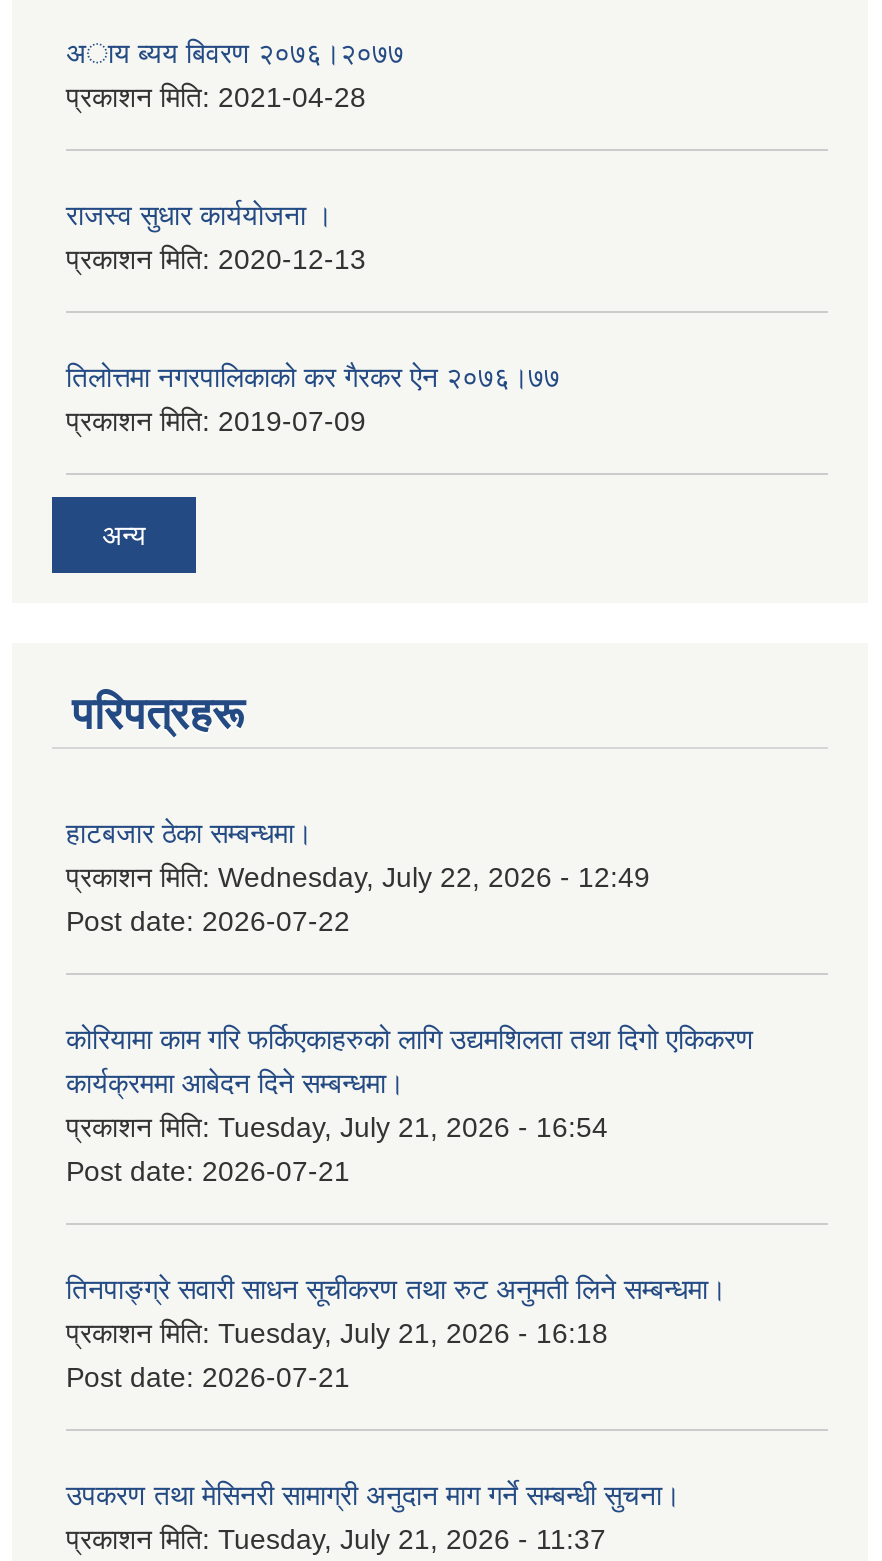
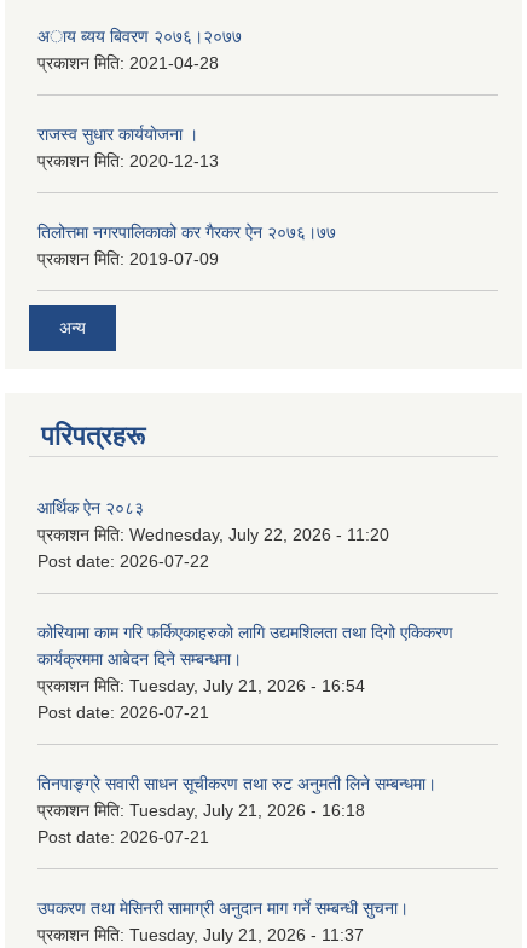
- हाटबजार ठेका सम्बन्धमा।
- प्रकाशन मिति: Wednesday, July 22, 2026 - 12:49
+ आर्थिक ऐन २०८३
+ प्रकाशन मिति: Wednesday, July 22, 2026 - 11:20
